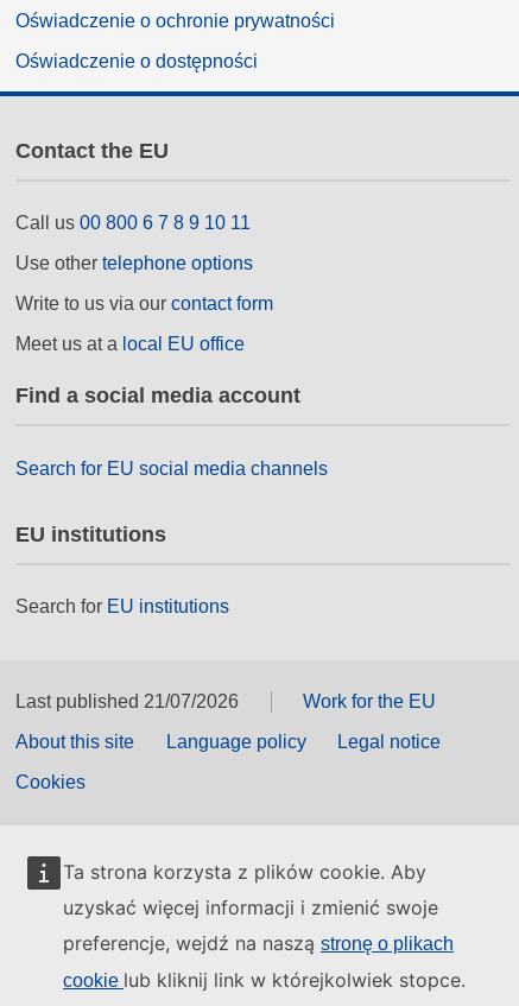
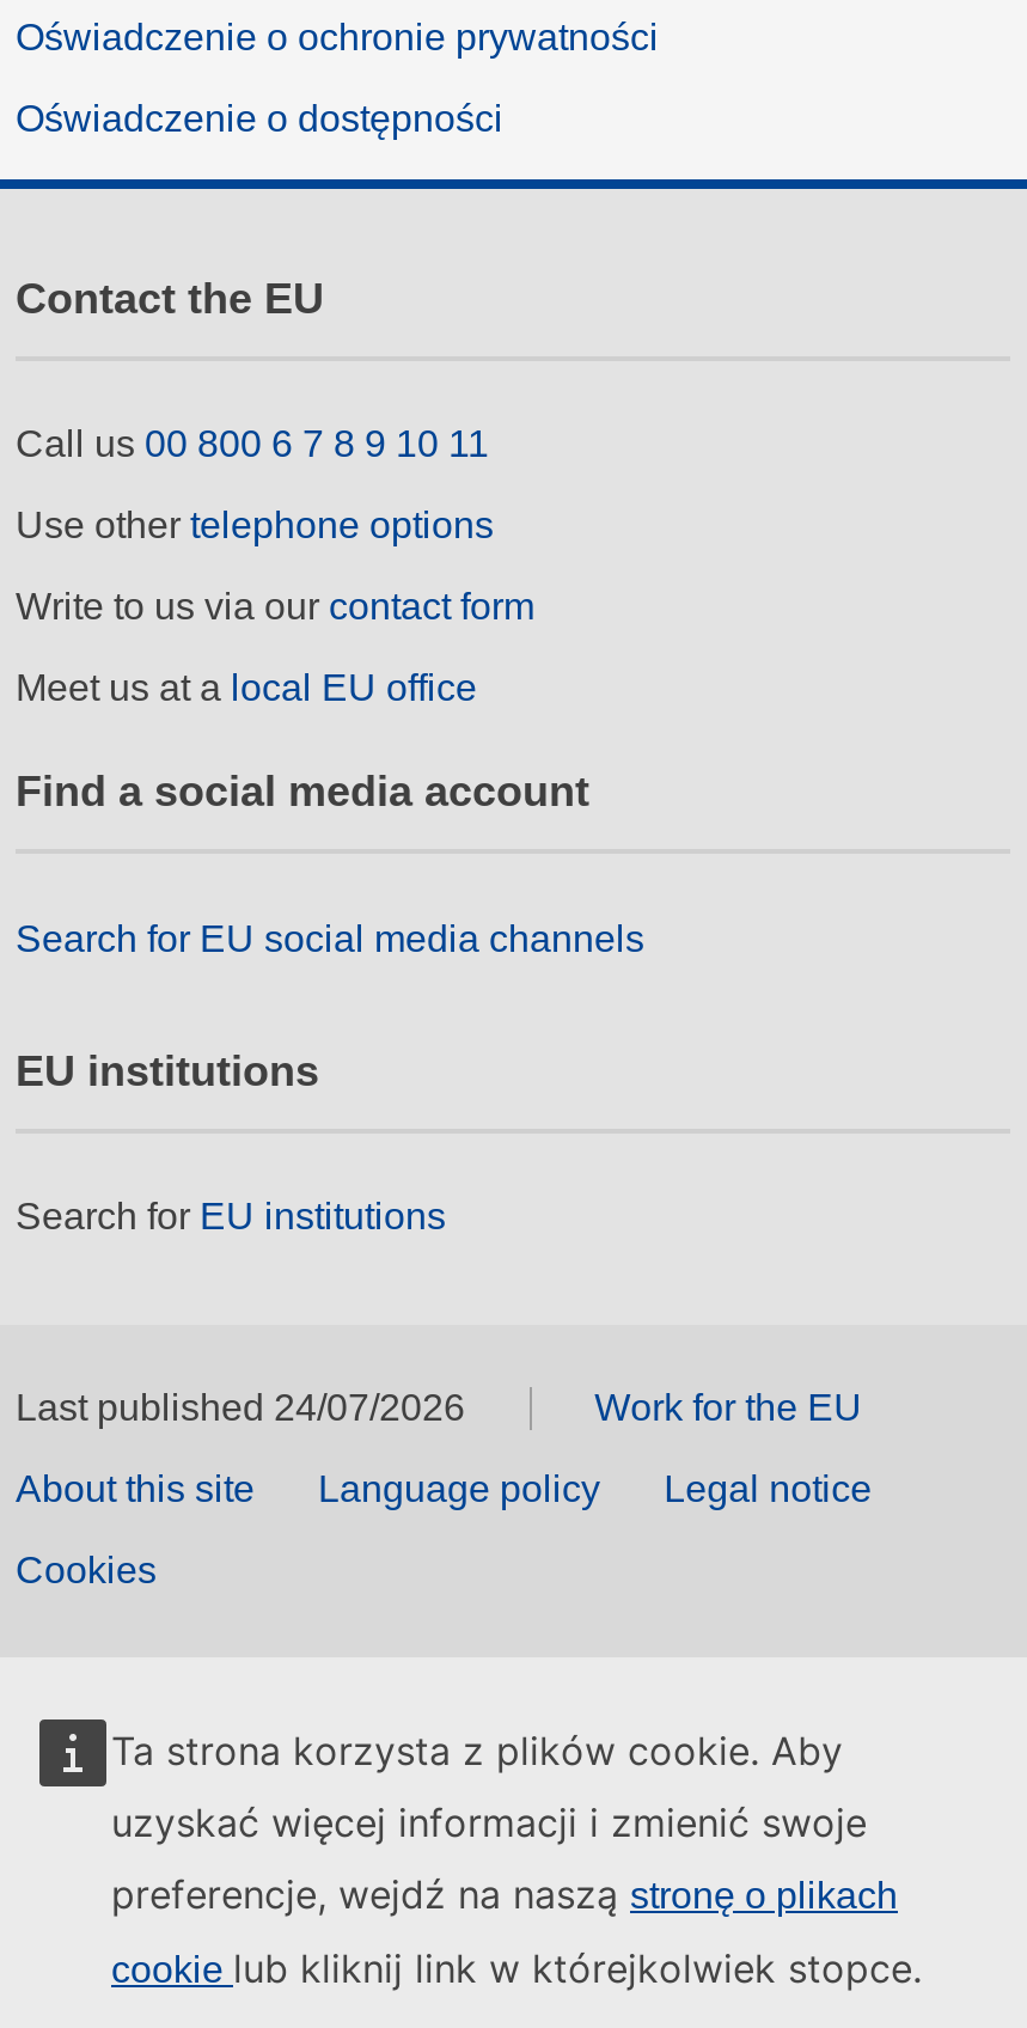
- Last published 21/07/2026
+ Last published 24/07/2026
